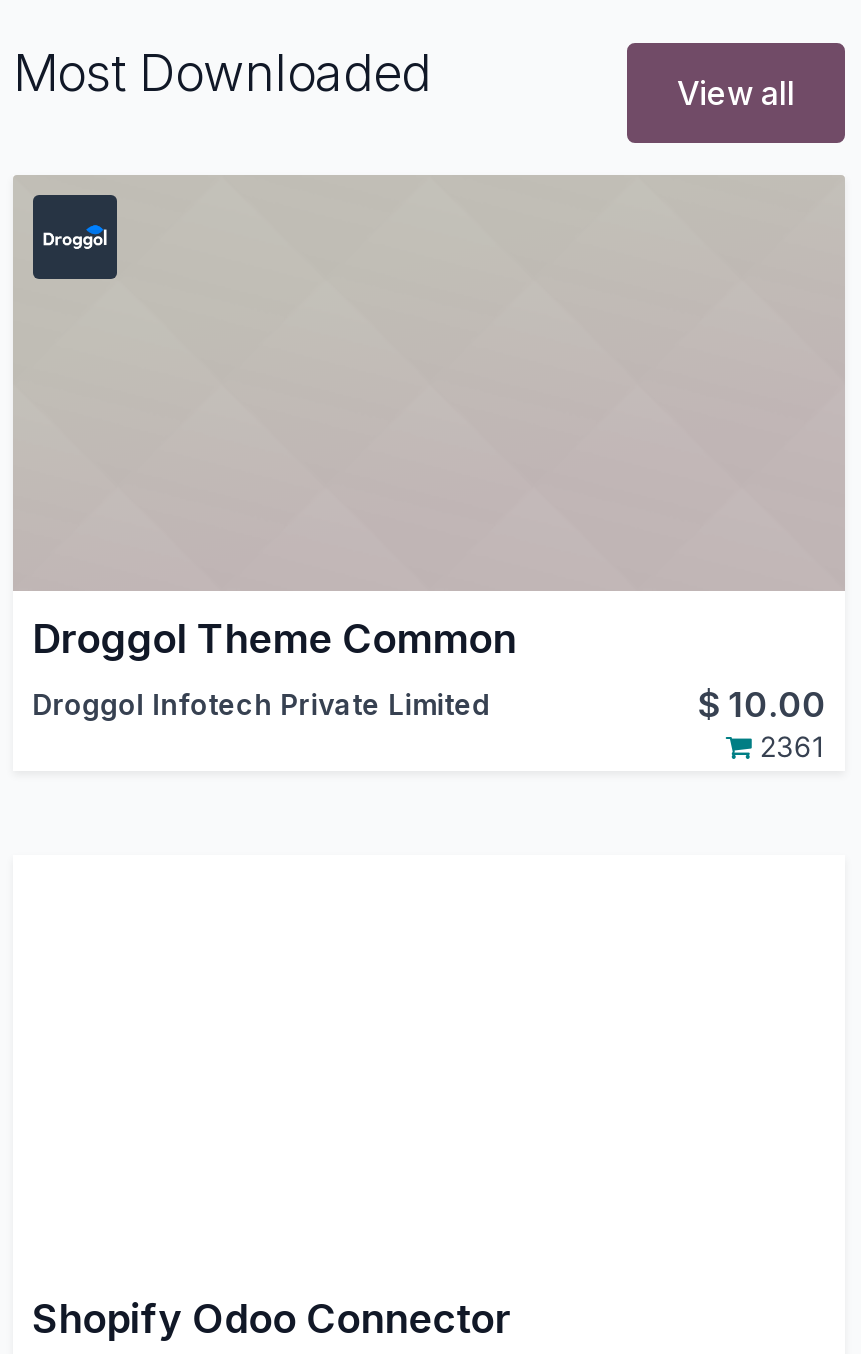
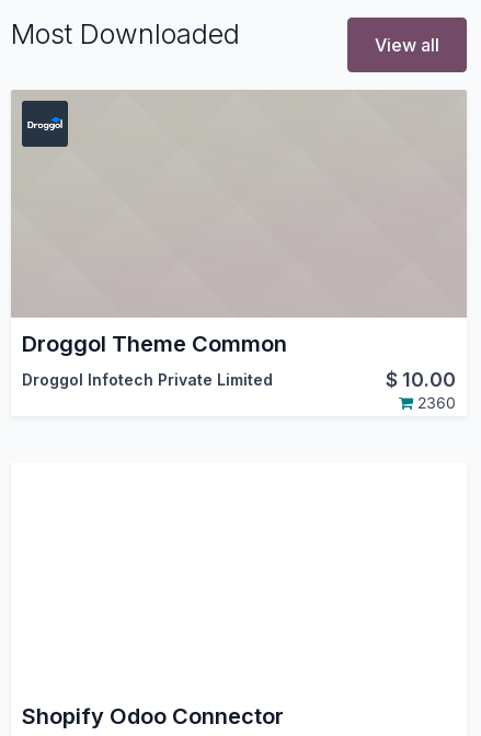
- 2361
+ 2360
